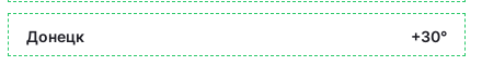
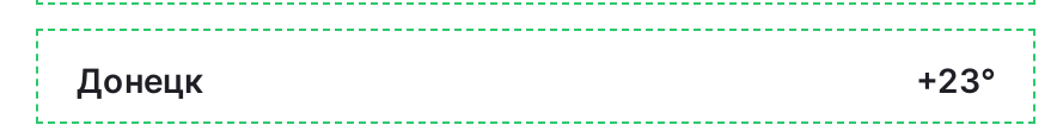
- +30°
+ +23°
